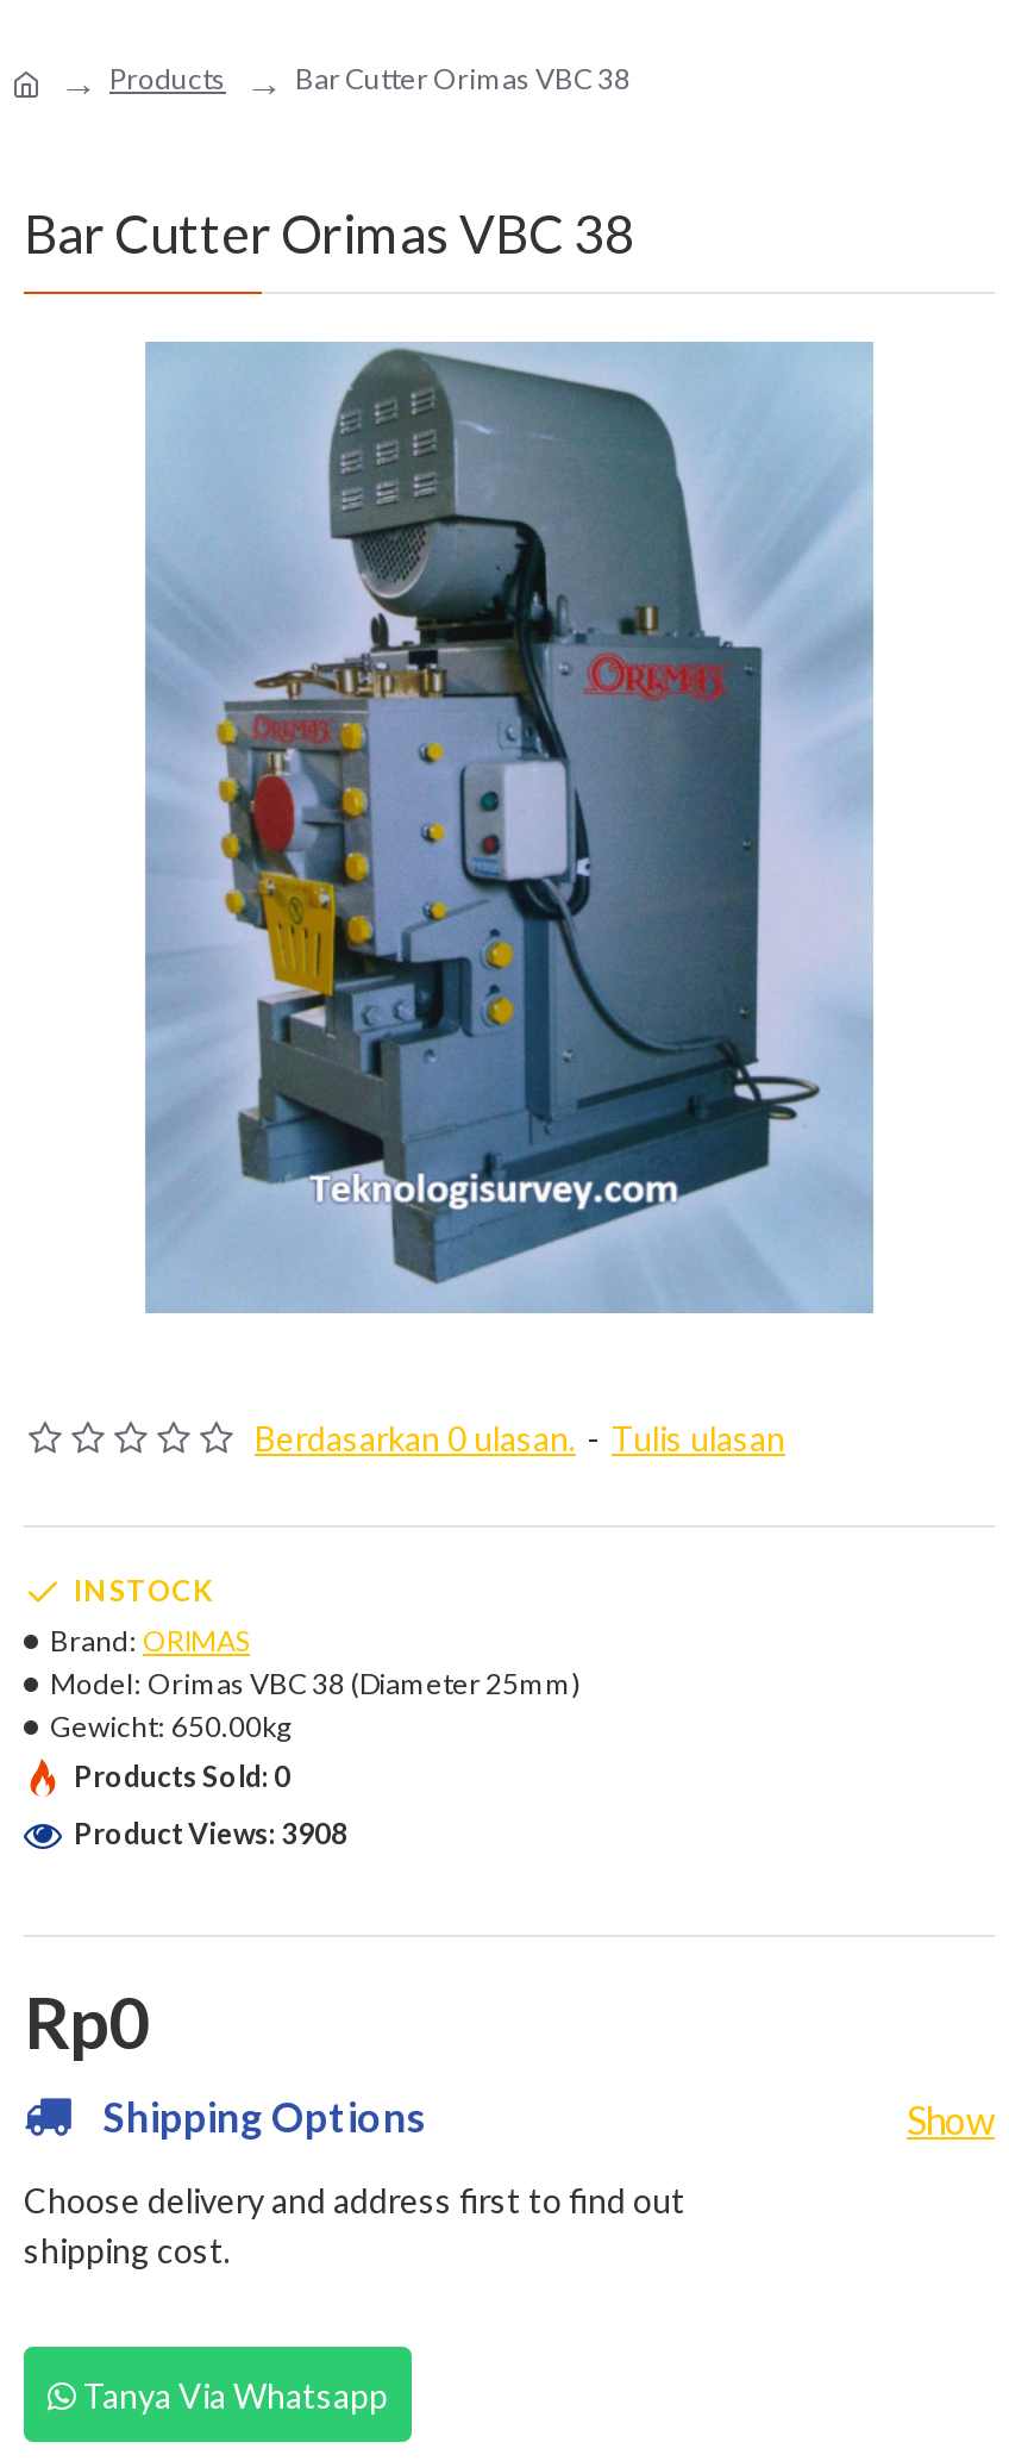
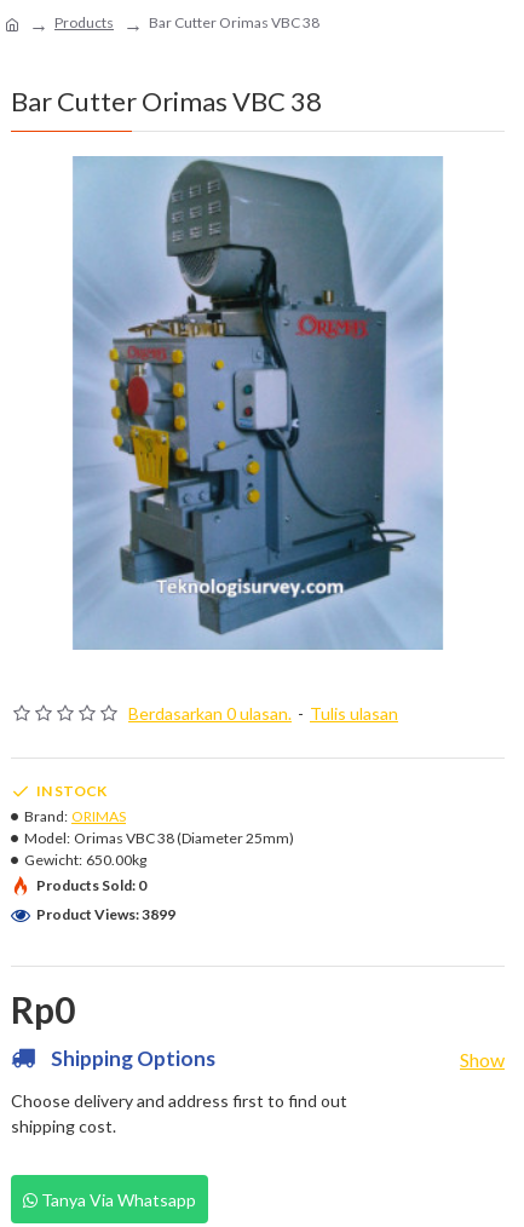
- Product Views: 3908
+ Product Views: 3899
